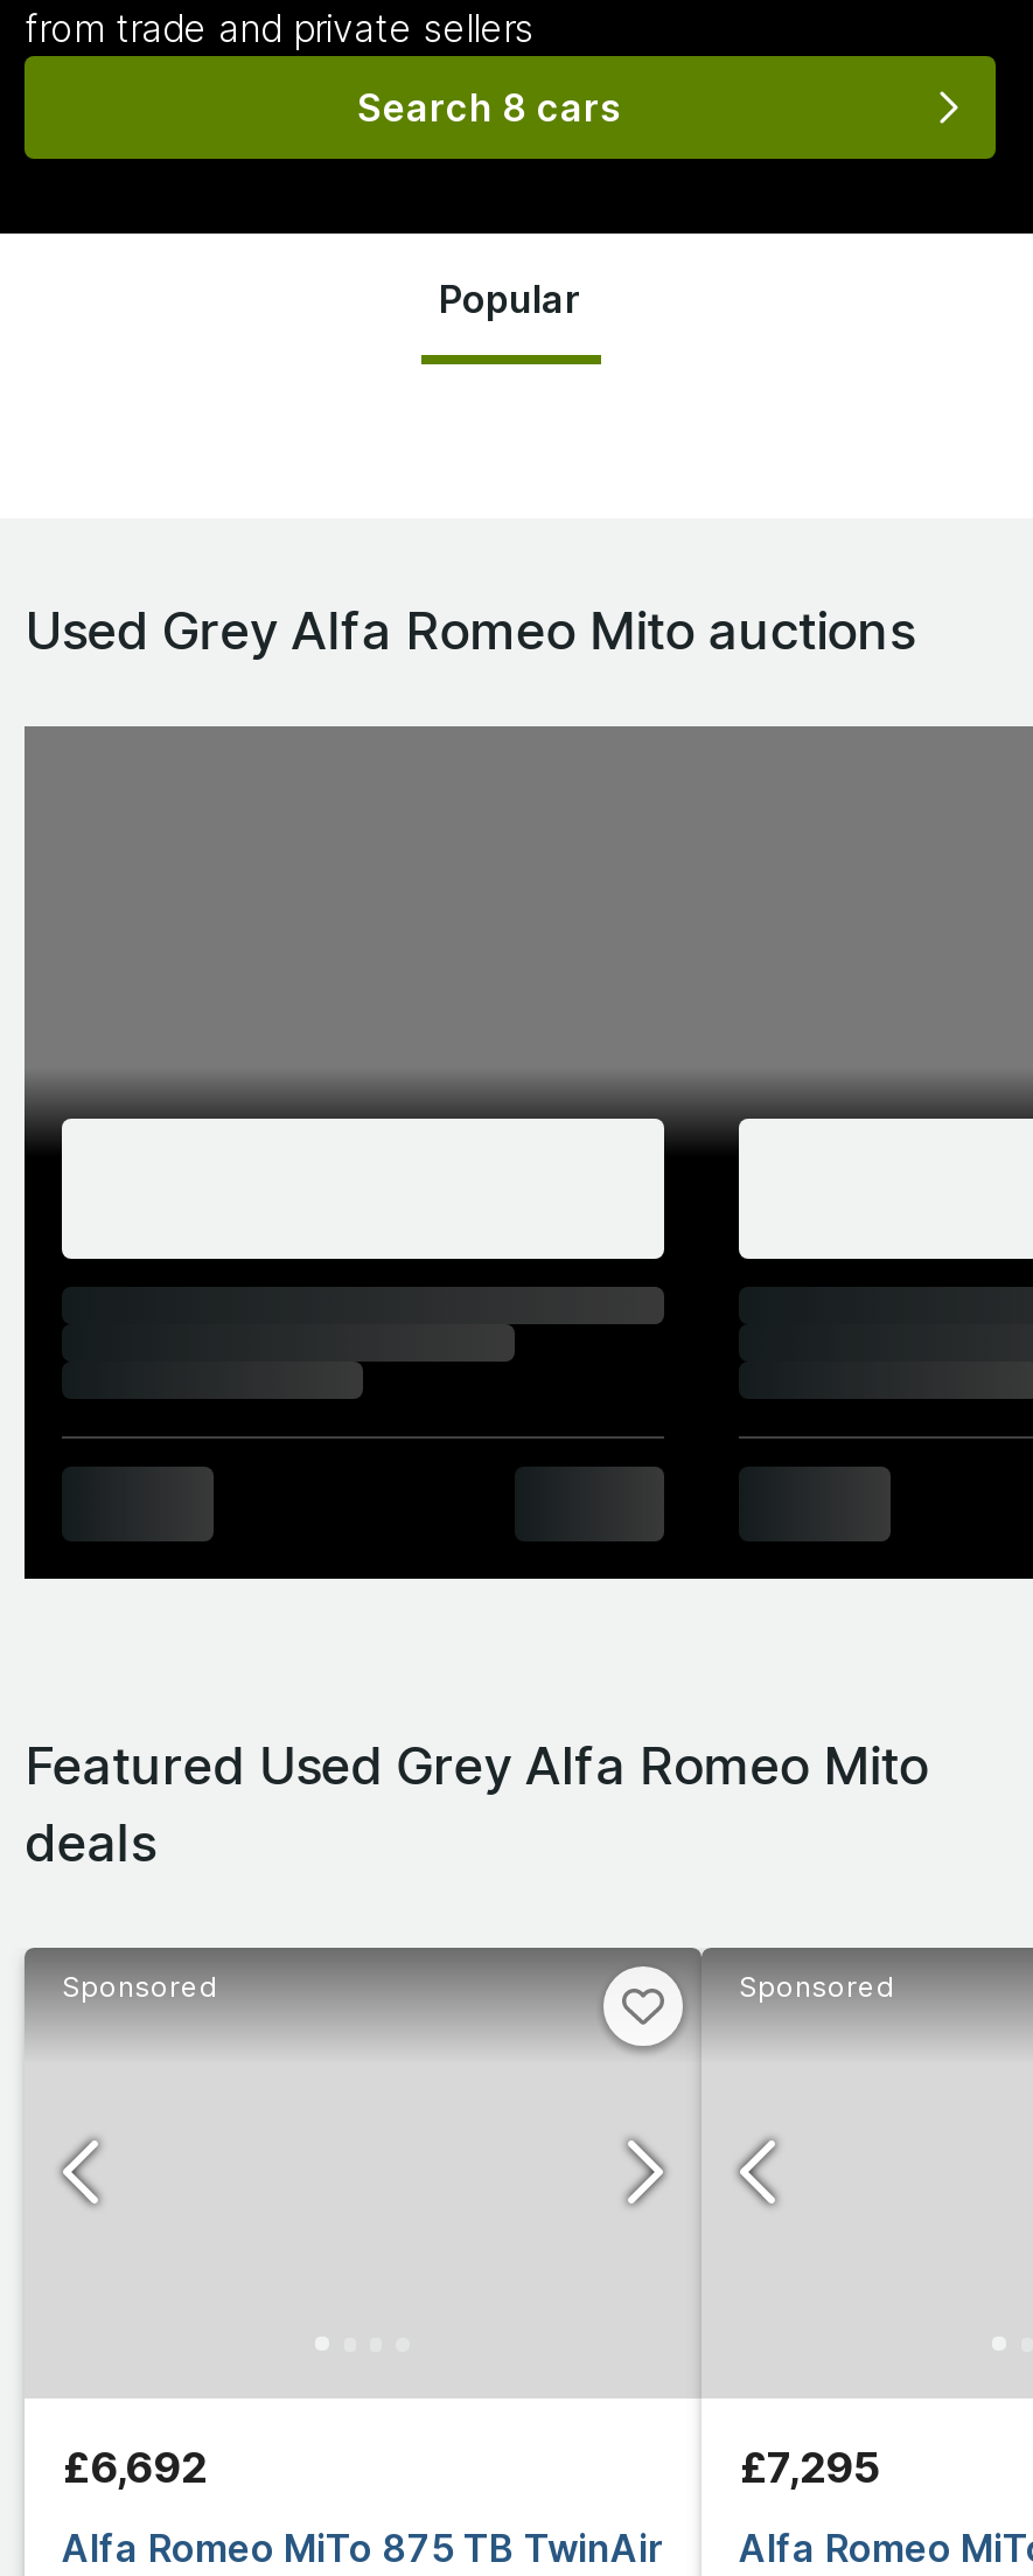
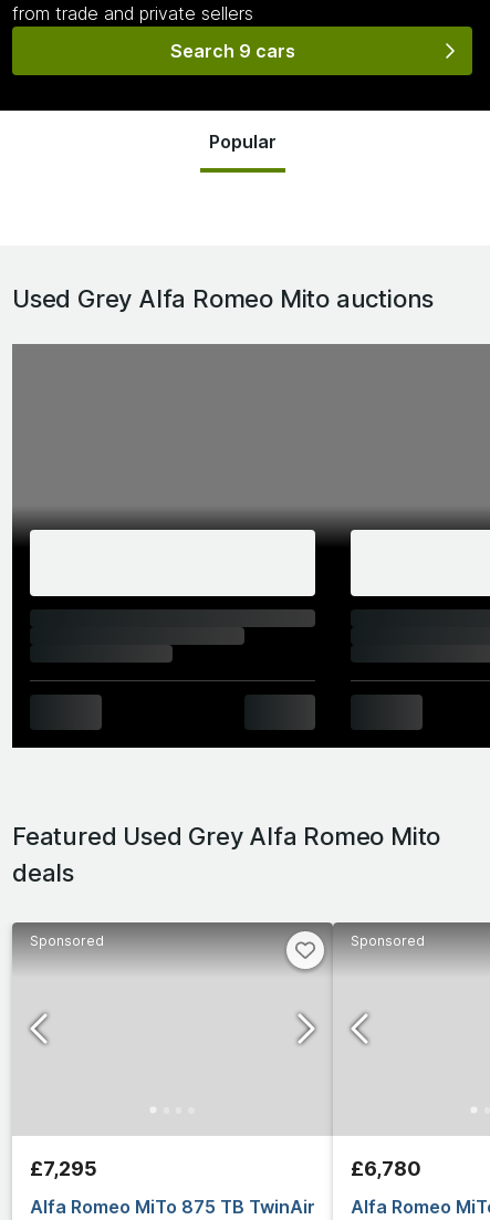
- Search 8 cars
+ Search 9 cars

- £6,692
+ £7,295

- £7,295
+ £6,780
